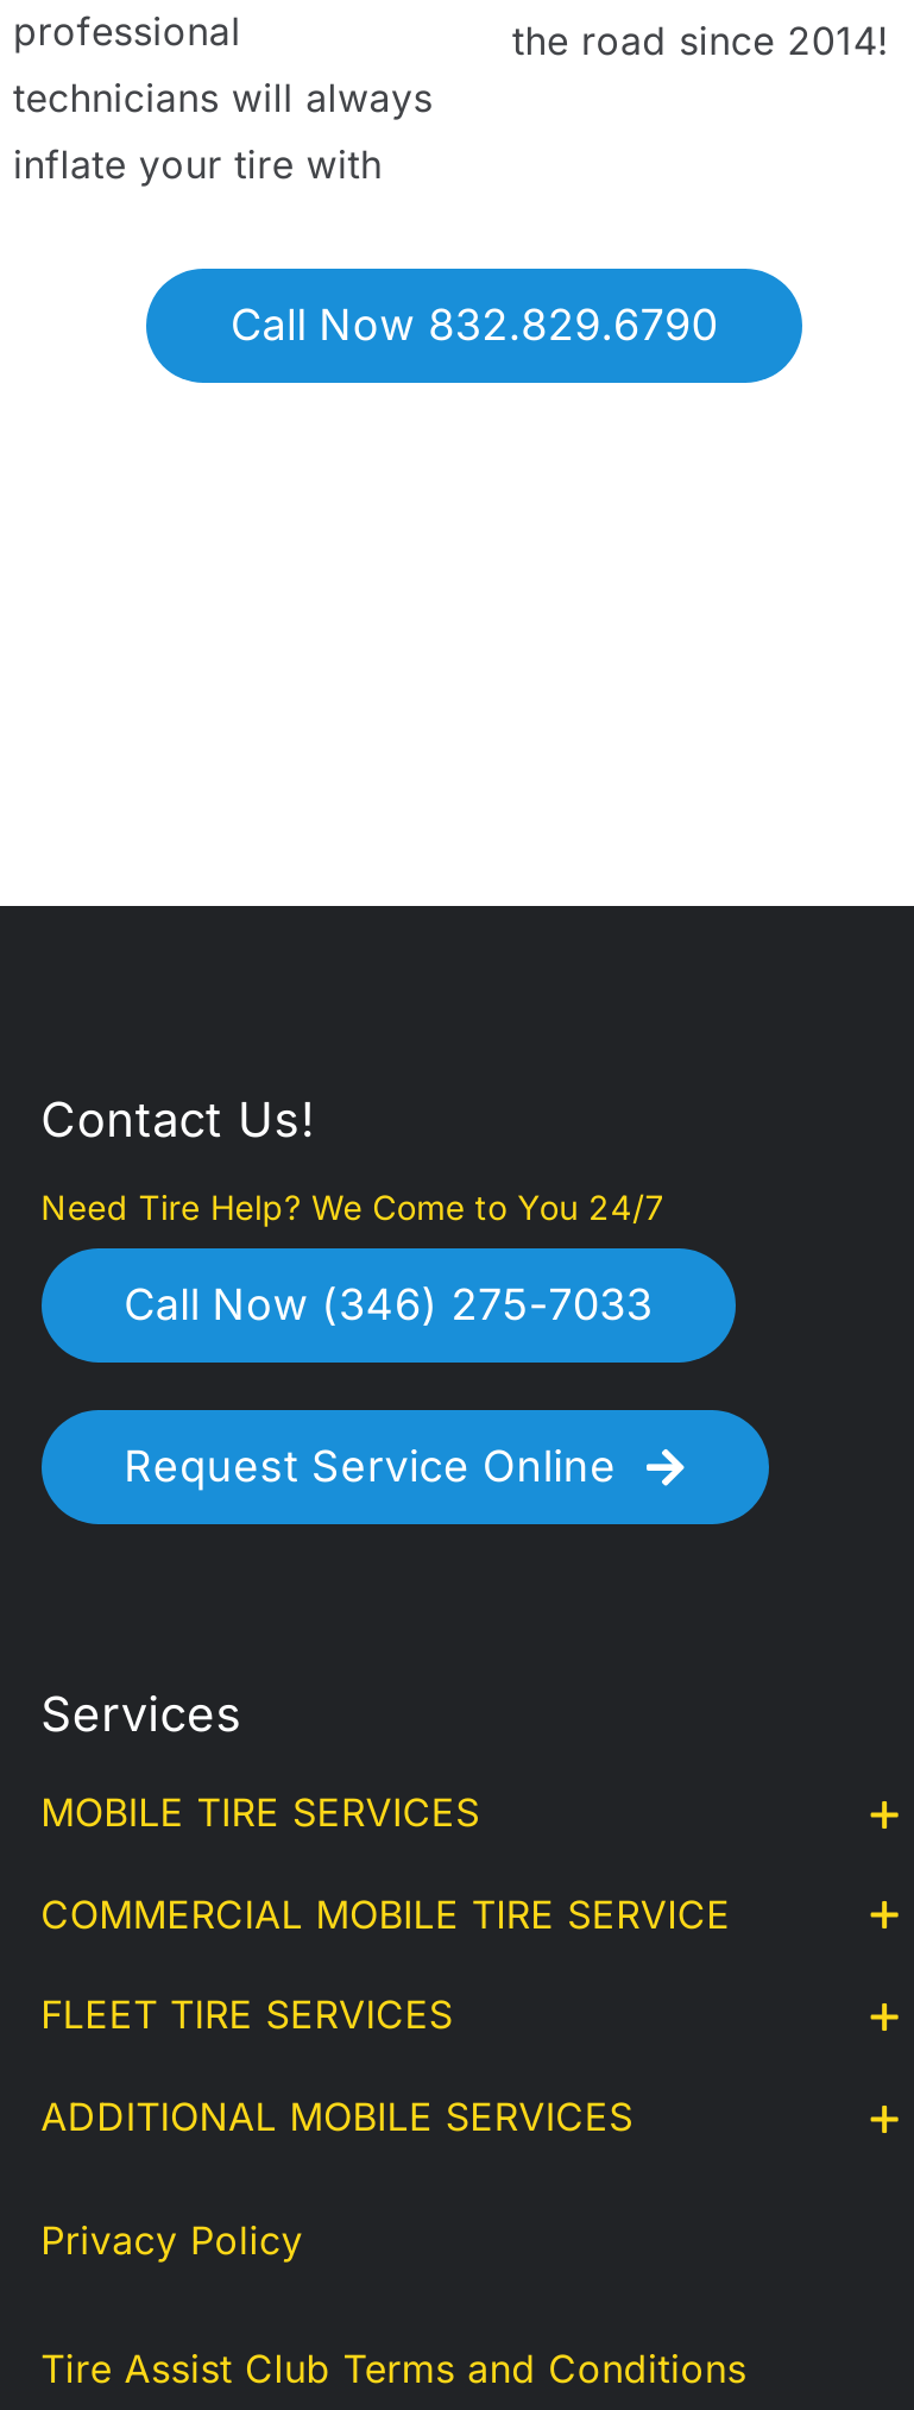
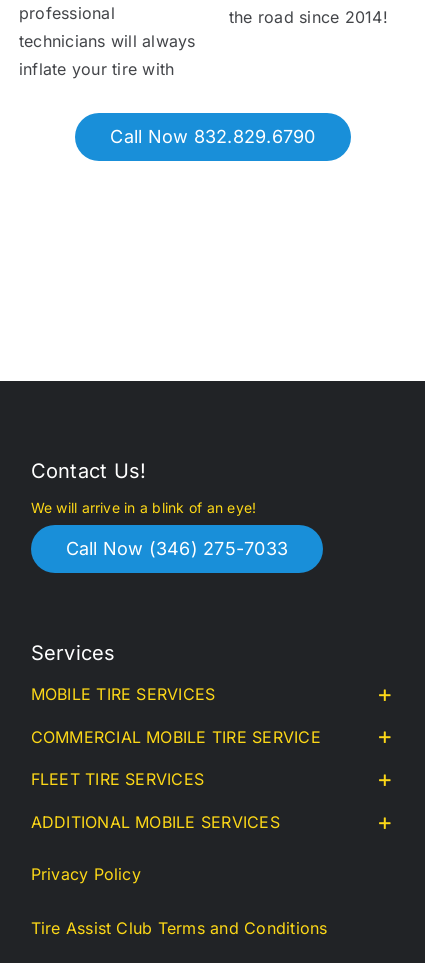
- Need Tire Help? We Come to You 24/7
+ We will arrive in a blink of an eye!

- [image]
- Request Service Online
